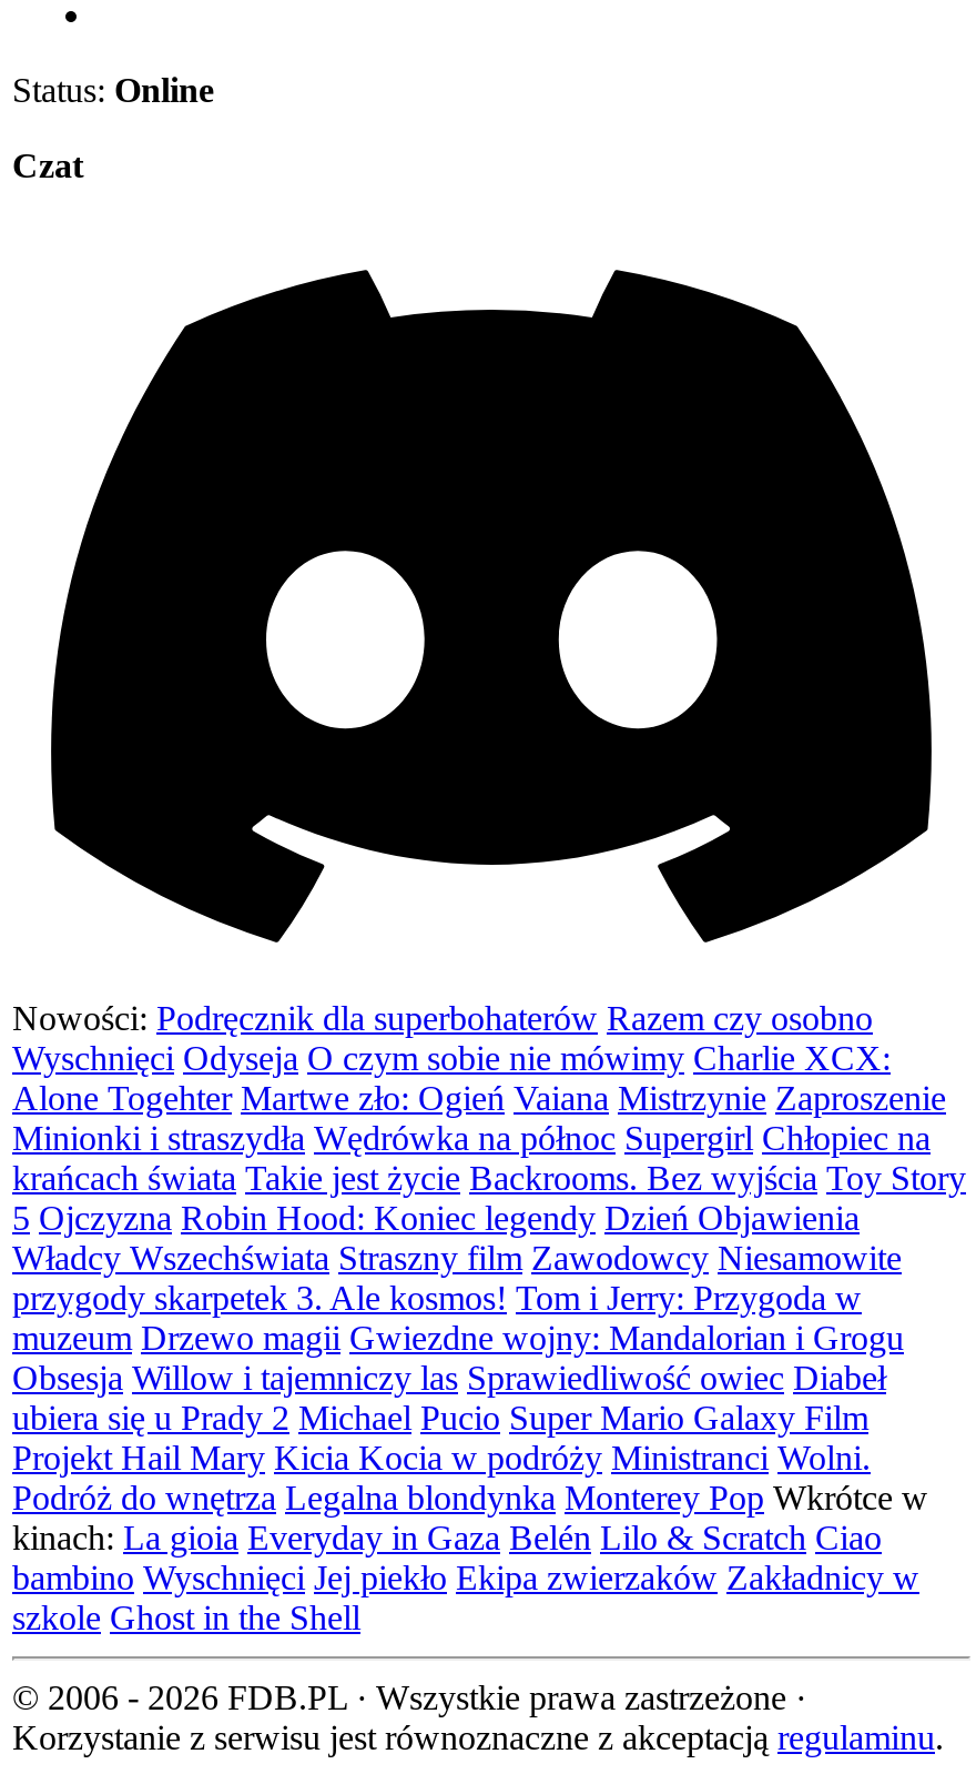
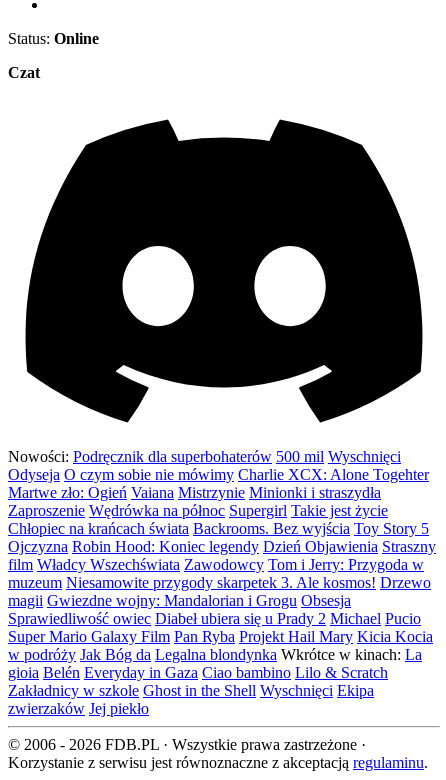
- Nowości: Podręcznik dla superbohaterów Razem czy osobno
- Wyschnięci Odyseja O czym sobie nie mówimy Charlie XCX:
- Alone Togehter Martwe zło: Ogień Vaiana Mistrzynie Zaproszenie
- Minionki i straszydła Wędrówka na północ Supergirl Chłopiec na
- krańcach świata Takie jest życie Backrooms. Bez wyjścia Toy Story
- 5 Ojczyzna Robin Hood: Koniec legendy Dzień Objawienia
- Władcy Wszechświata Straszny film Zawodowcy Niesamowite
- przygody skarpetek 3. Ale kosmos! Tom i Jerry: Przygoda w
- muzeum Drzewo magii Gwiezdne wojny: Mandalorian i Grogu
- Obsesja Willow i tajemniczy las Sprawiedliwość owiec Diabeł
- ubiera się u Prady 2 Michael Pucio Super Mario Galaxy Film
- Projekt Hail Mary Kicia Kocia w podróży Ministranci Wolni.
- Podróż do wnętrza Legalna blondynka Monterey Pop Wkrótce w
- kinach: La gioia Everyday in Gaza Belén Lilo & Scratch Ciao
- bambino Wyschnięci Jej piekło Ekipa zwierzaków Zakładnicy w
- szkole Ghost in the Shell
+ Nowości: Podręcznik dla superbohaterów 500 mil Wyschnięci
+ Odyseja O czym sobie nie mówimy Charlie XCX: Alone Togehter
+ Martwe zło: Ogień Vaiana Mistrzynie Minionki i straszydła
+ Zaproszenie Wędrówka na północ Supergirl Takie jest życie
+ Chłopiec na krańcach świata Backrooms. Bez wyjścia Toy Story 5
+ Ojczyzna Robin Hood: Koniec legendy Dzień Objawienia Straszny
+ film Władcy Wszechświata Zawodowcy Tom i Jerry: Przygoda w
+ muzeum Niesamowite przygody skarpetek 3. Ale kosmos! Drzewo
+ magii Gwiezdne wojny: Mandalorian i Grogu Obsesja
+ Sprawiedliwość owiec Diabeł ubiera się u Prady 2 Michael Pucio
+ Super Mario Galaxy Film Pan Ryba Projekt Hail Mary Kicia Kocia
+ w podróży Jak Bóg da Legalna blondynka Wkrótce w kinach: La
+ gioia Belén Everyday in Gaza Ciao bambino Lilo & Scratch
+ Zakładnicy w szkole Ghost in the Shell Wyschnięci Ekipa
+ zwierzaków Jej piekło
